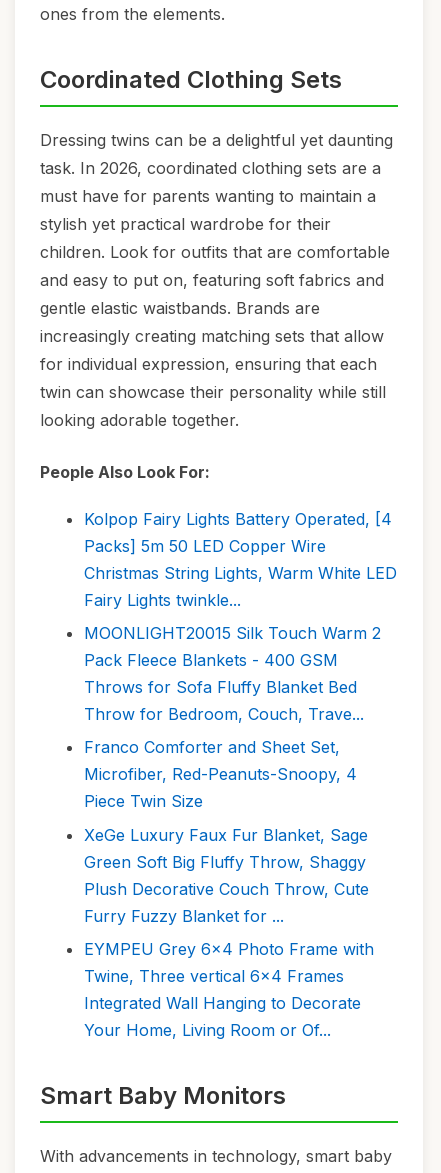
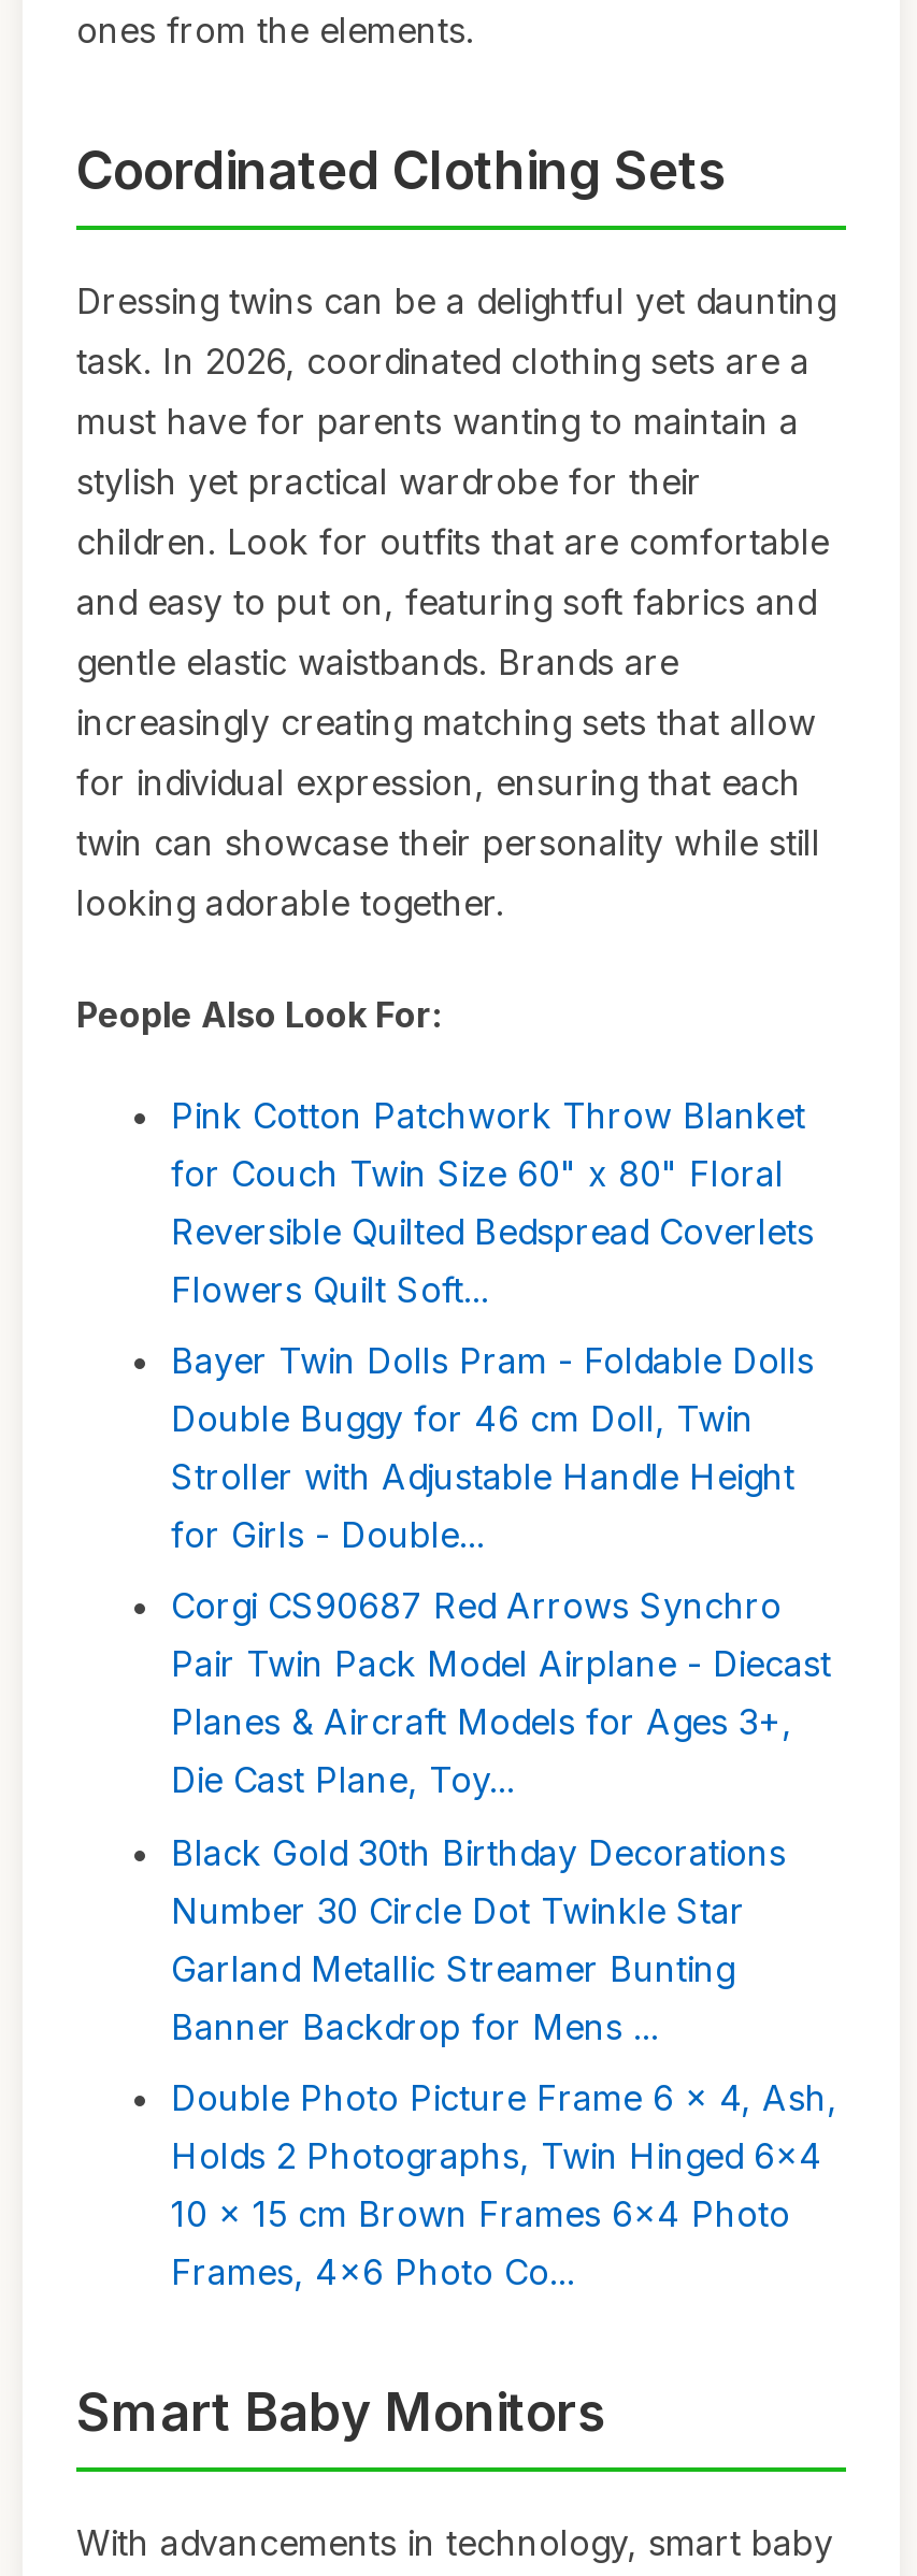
- Kolpop Fairy Lights Battery Operated, [4
- Packs] 5m 50 LED Copper Wire
- Christmas String Lights, Warm White LED
- Fairy Lights twinkle...
+ Pink Cotton Patchwork Throw Blanket
+ for Couch Twin Size 60" x 80" Floral
+ Reversible Quilted Bedspread Coverlets
+ Flowers Quilt Soft...

- MOONLIGHT20015 Silk Touch Warm 2
- Pack Fleece Blankets - 400 GSM
- Throws for Sofa Fluffy Blanket Bed
- Throw for Bedroom, Couch, Trave...
+ Bayer Twin Dolls Pram - Foldable Dolls
+ Double Buggy for 46 cm Doll, Twin
+ Stroller with Adjustable Handle Height
+ for Girls - Double...

- Franco Comforter and Sheet Set,
- Microfiber, Red-Peanuts-Snoopy, 4
- Piece Twin Size
+ Corgi CS90687 Red Arrows Synchro
+ Pair Twin Pack Model Airplane - Diecast
+ Planes & Aircraft Models for Ages 3+,
+ Die Cast Plane, Toy...

- XeGe Luxury Faux Fur Blanket, Sage
- Green Soft Big Fluffy Throw, Shaggy
- Plush Decorative Couch Throw, Cute
- Furry Fuzzy Blanket for ...
+ Black Gold 30th Birthday Decorations
+ Number 30 Circle Dot Twinkle Star
+ Garland Metallic Streamer Bunting
+ Banner Backdrop for Mens ...

- EYMPEU Grey 6x4 Photo Frame with
- Twine, Three vertical 6x4 Frames
- Integrated Wall Hanging to Decorate
- Your Home, Living Room or Of...
+ Double Photo Picture Frame 6 x 4, Ash,
+ Holds 2 Photographs, Twin Hinged 6x4
+ 10 x 15 cm Brown Frames 6x4 Photo
+ Frames, 4x6 Photo Co...
